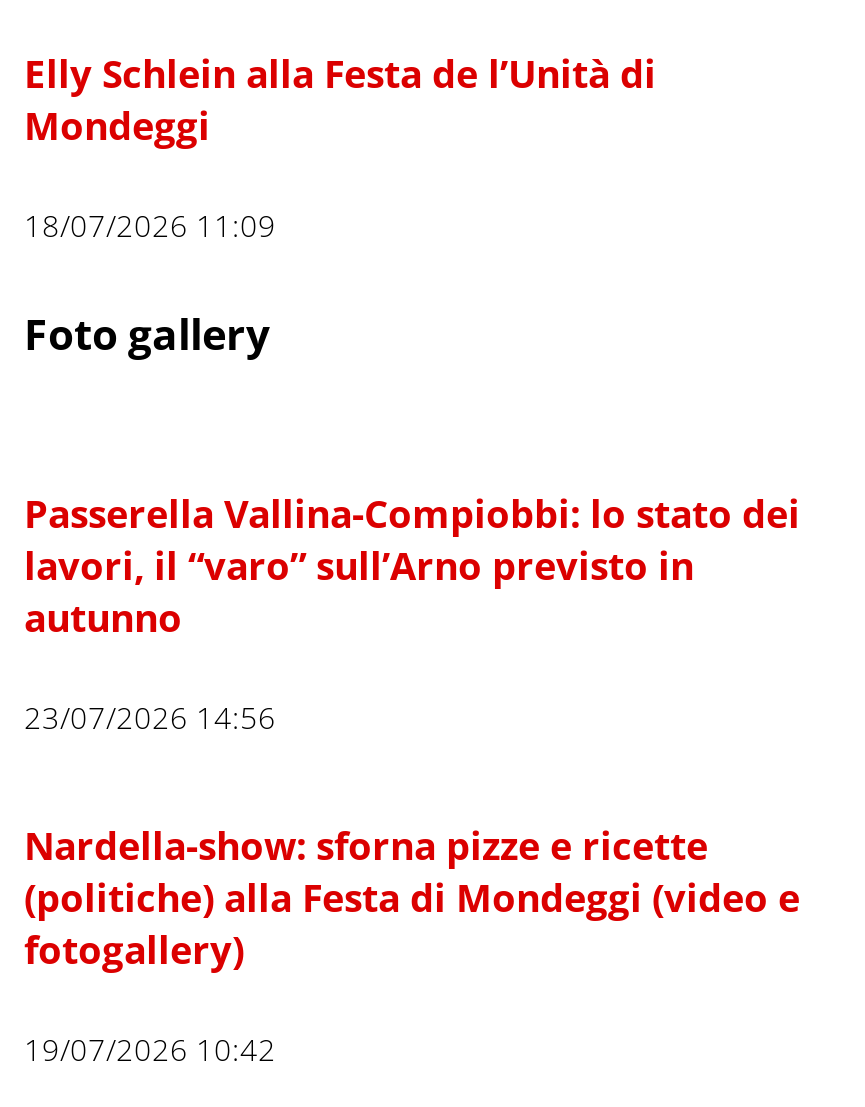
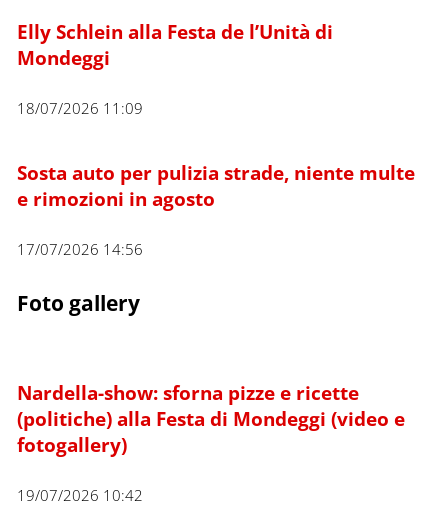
+ Sosta auto per pulizia strade, niente multe
+ e rimozioni in agosto
+ 17/07/2026 14:56

moved down: Foto gallery

- Passerella Vallina-Compiobbi: lo stato dei
- lavori, il “varo” sull’Arno previsto in
- autunno
- 23/07/2026 14:56
